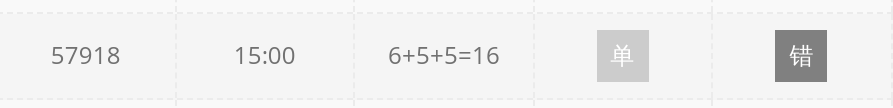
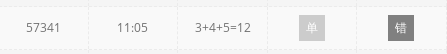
- 57918
+ 57341

- 15:00
+ 11:05

- 6+5+5=16
+ 3+4+5=12
